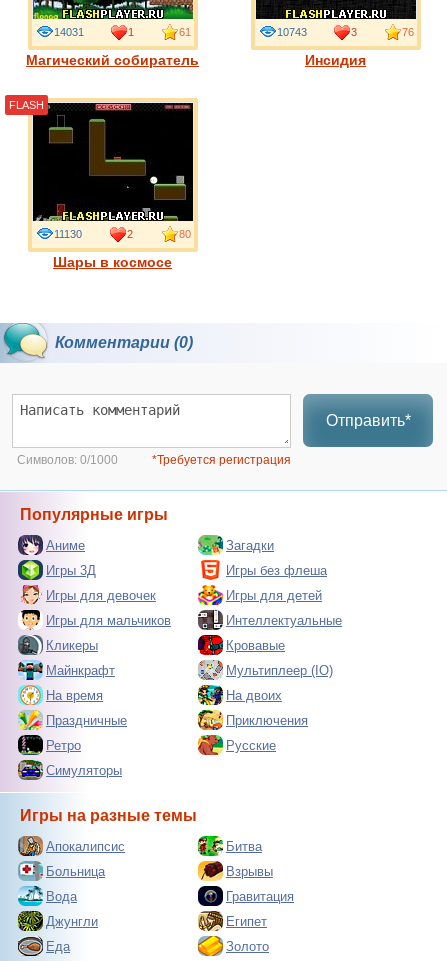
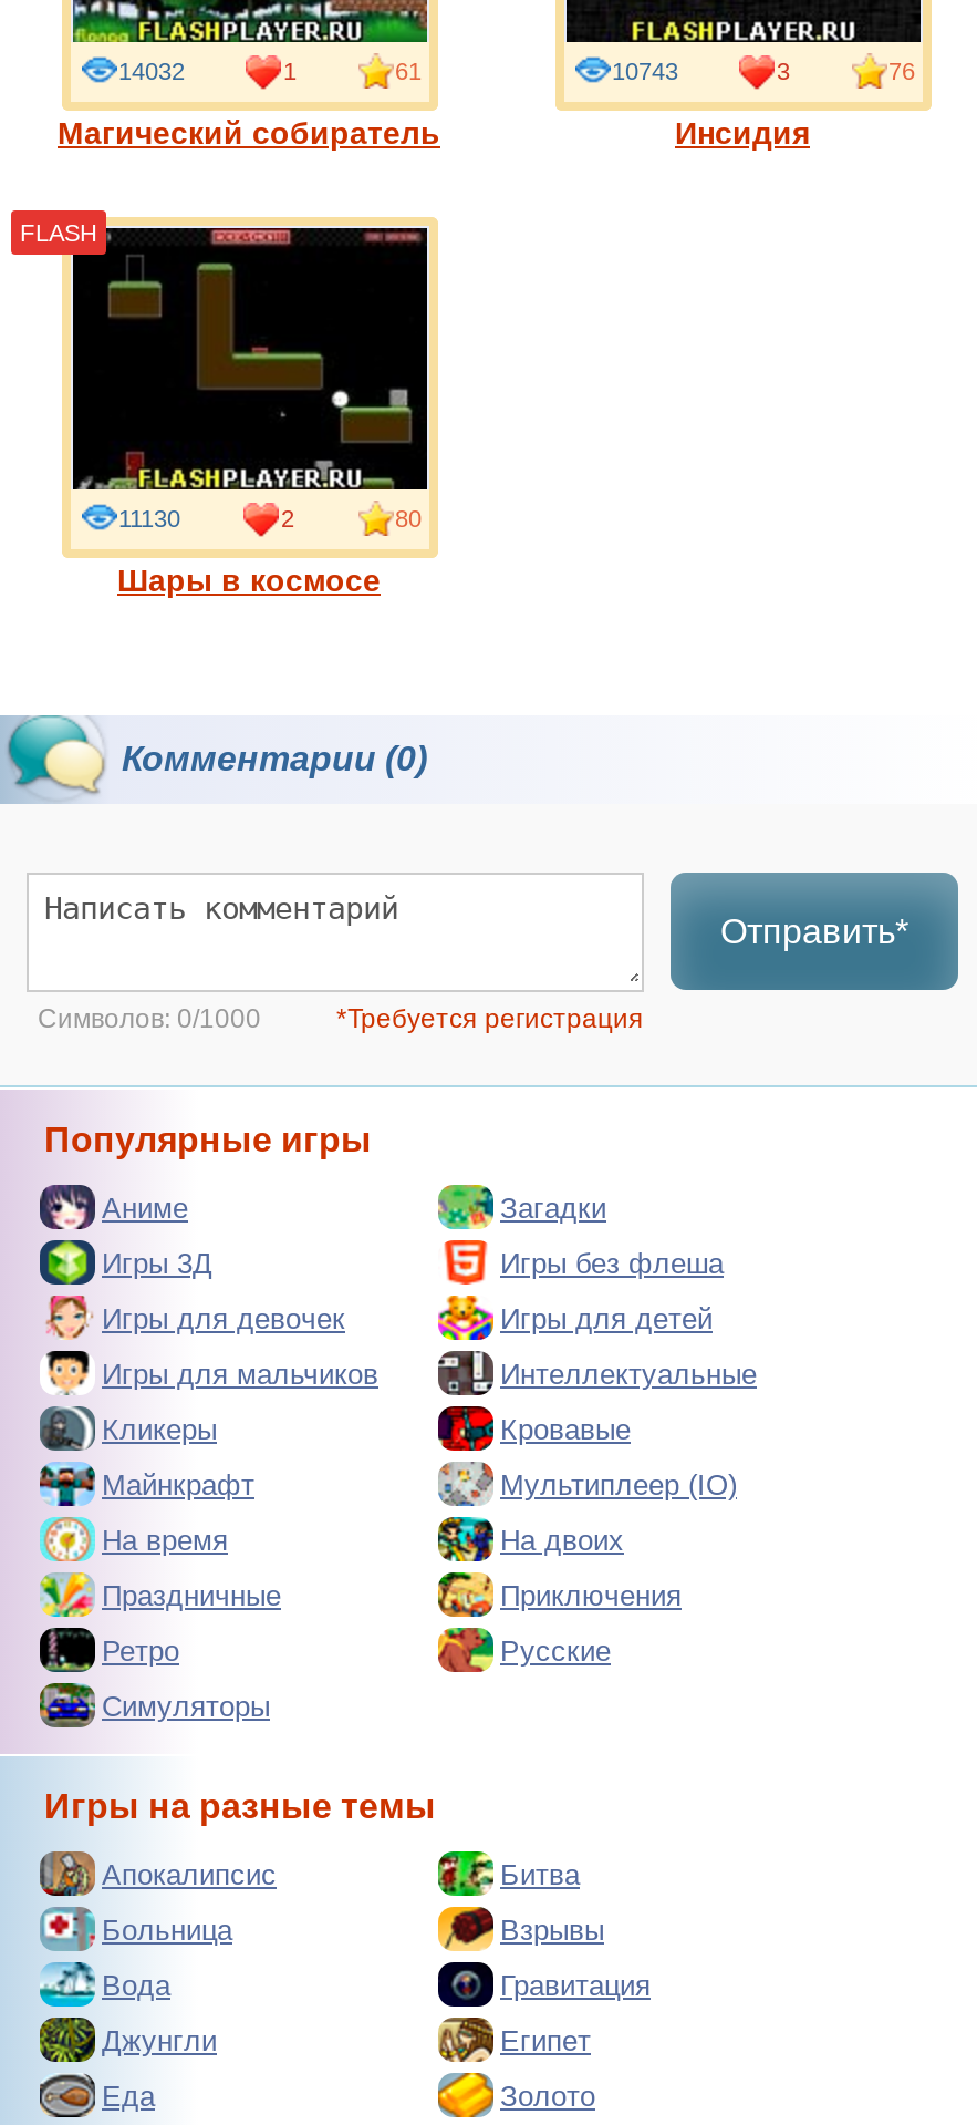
- 14031
+ 14032
